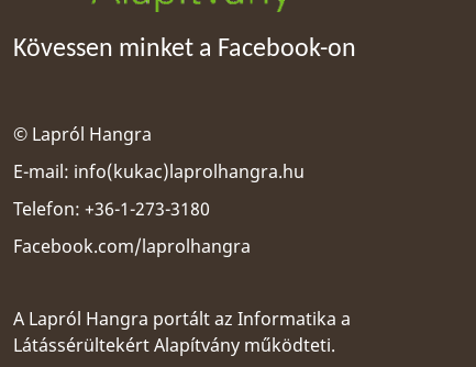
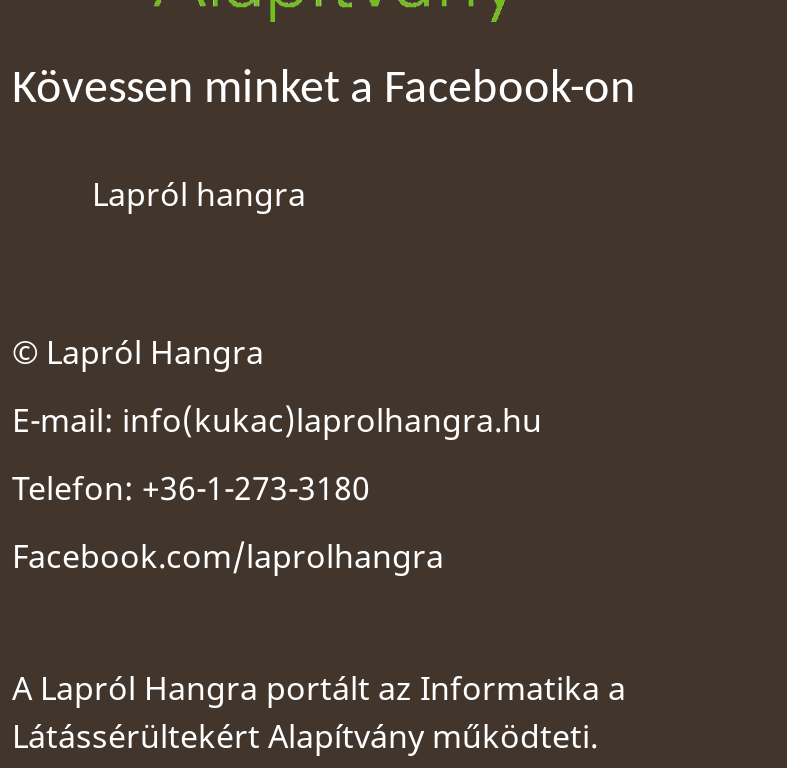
+ Lapról hangra
